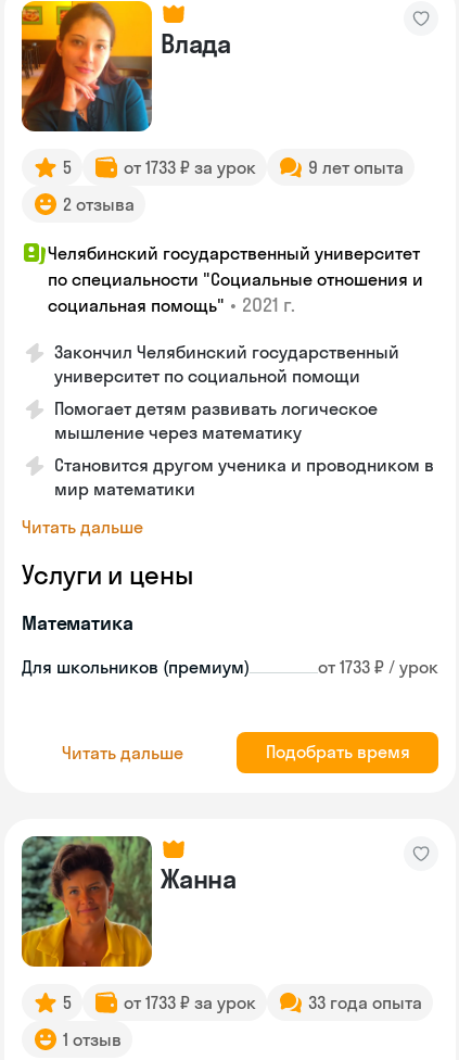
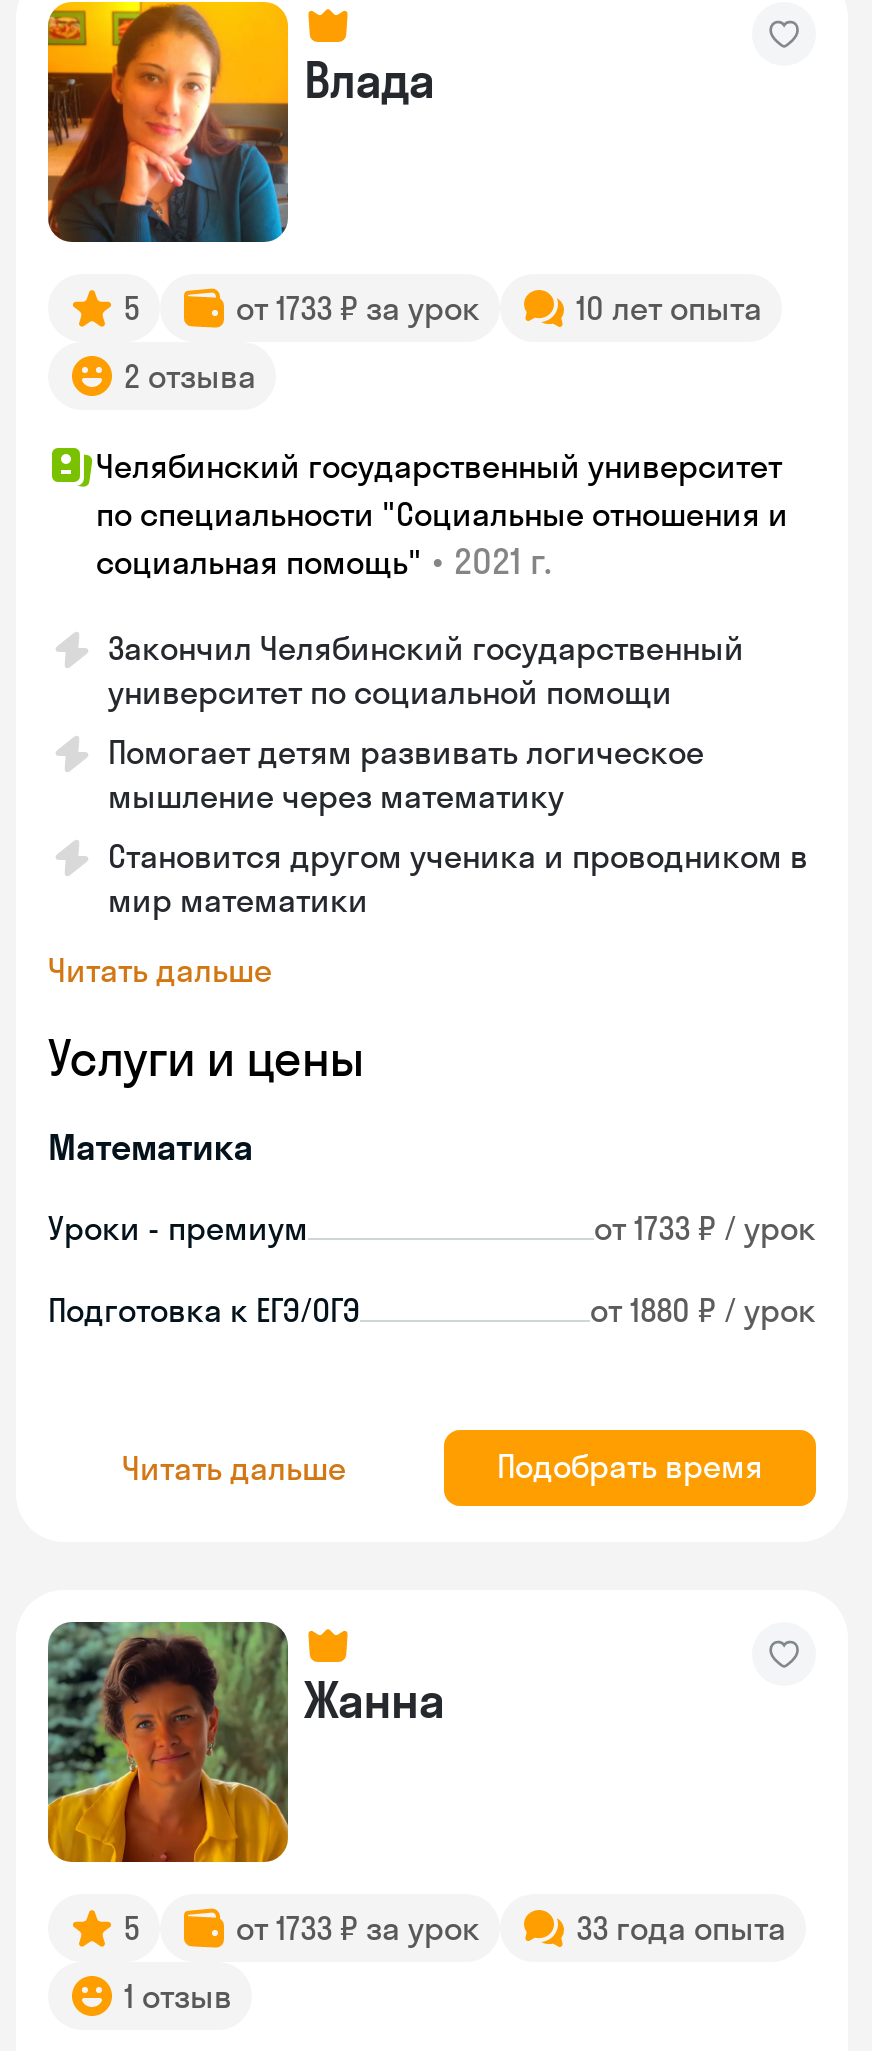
- 9 лет опыта
+ 10 лет опыта

- Для школьников (премиум)
+ Уроки - премиум

+ Подготовка к ЕГЭ/ОГЭ
+ от 1880 ₽ / урок
